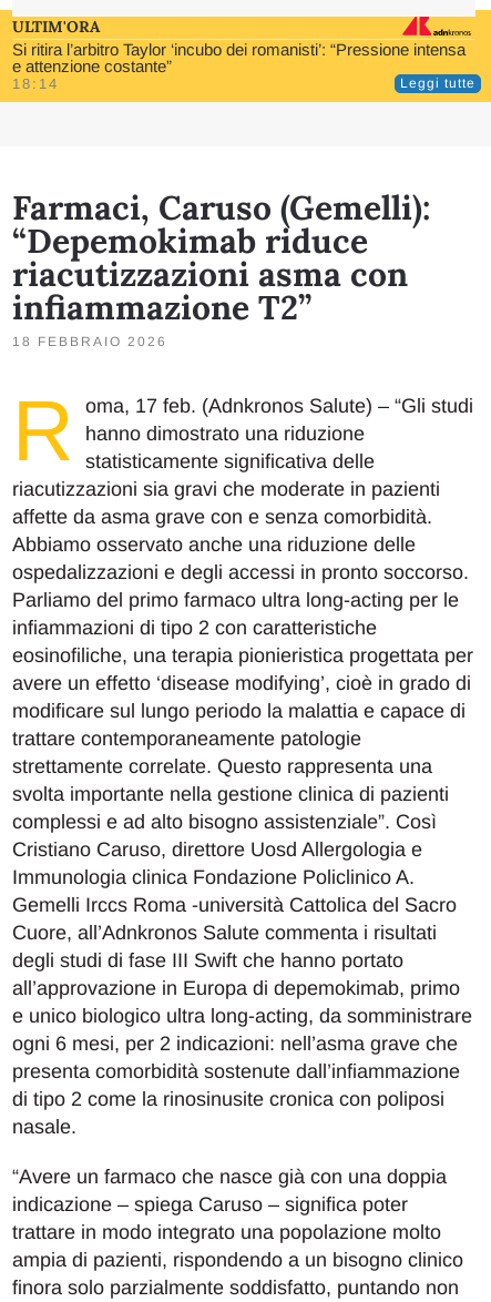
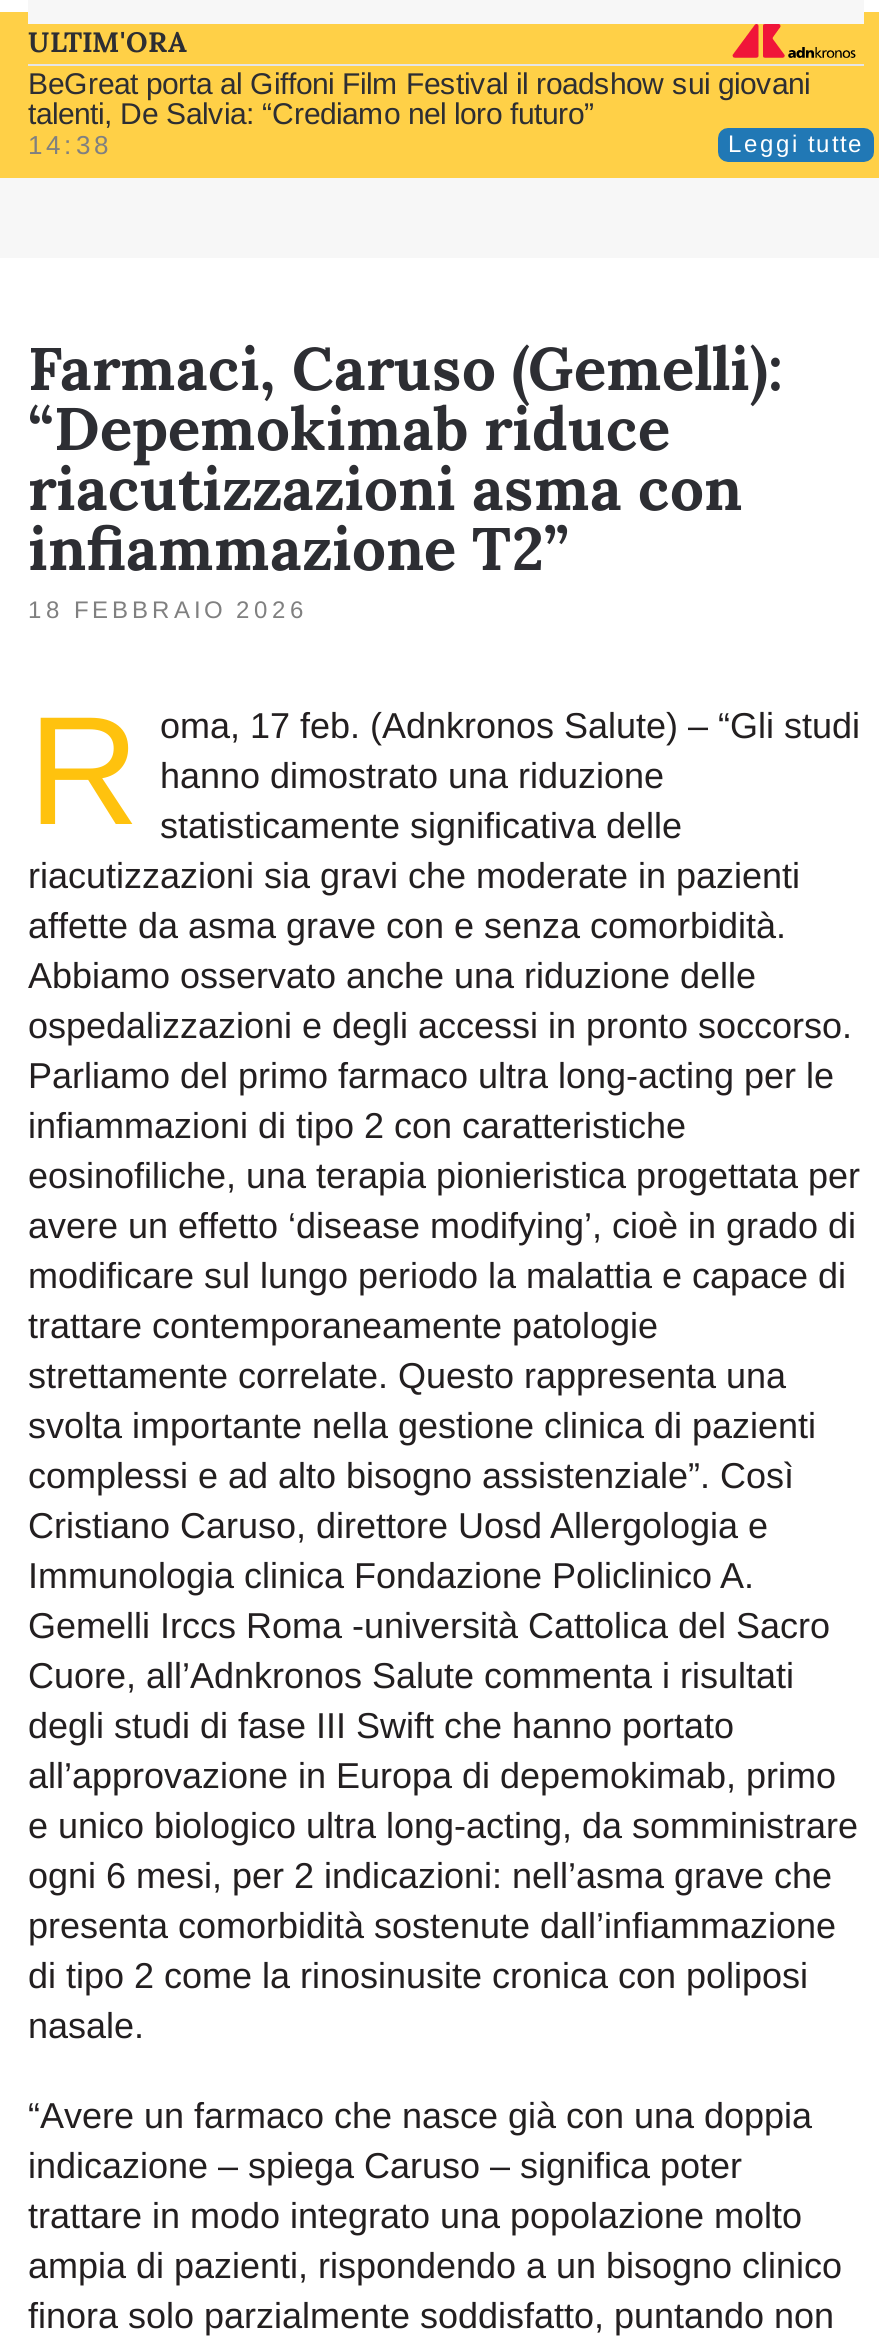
- Si ritira l’arbitro Taylor ‘incubo dei romanisti’: “Pressione intensa
- e attenzione costante”
- 18:14
+ BeGreat porta al Giffoni Film Festival il roadshow sui giovani
+ talenti, De Salvia: “Crediamo nel loro futuro”
+ 14:38
